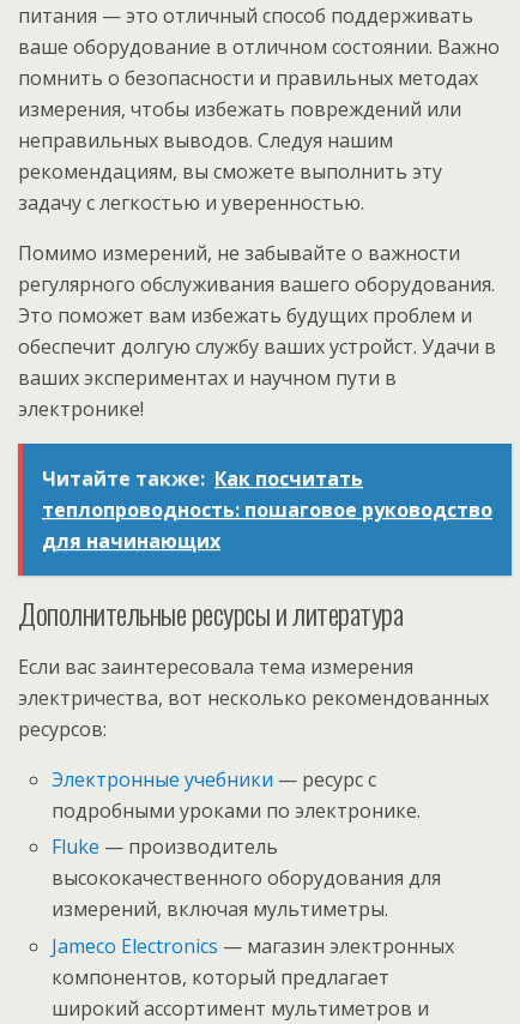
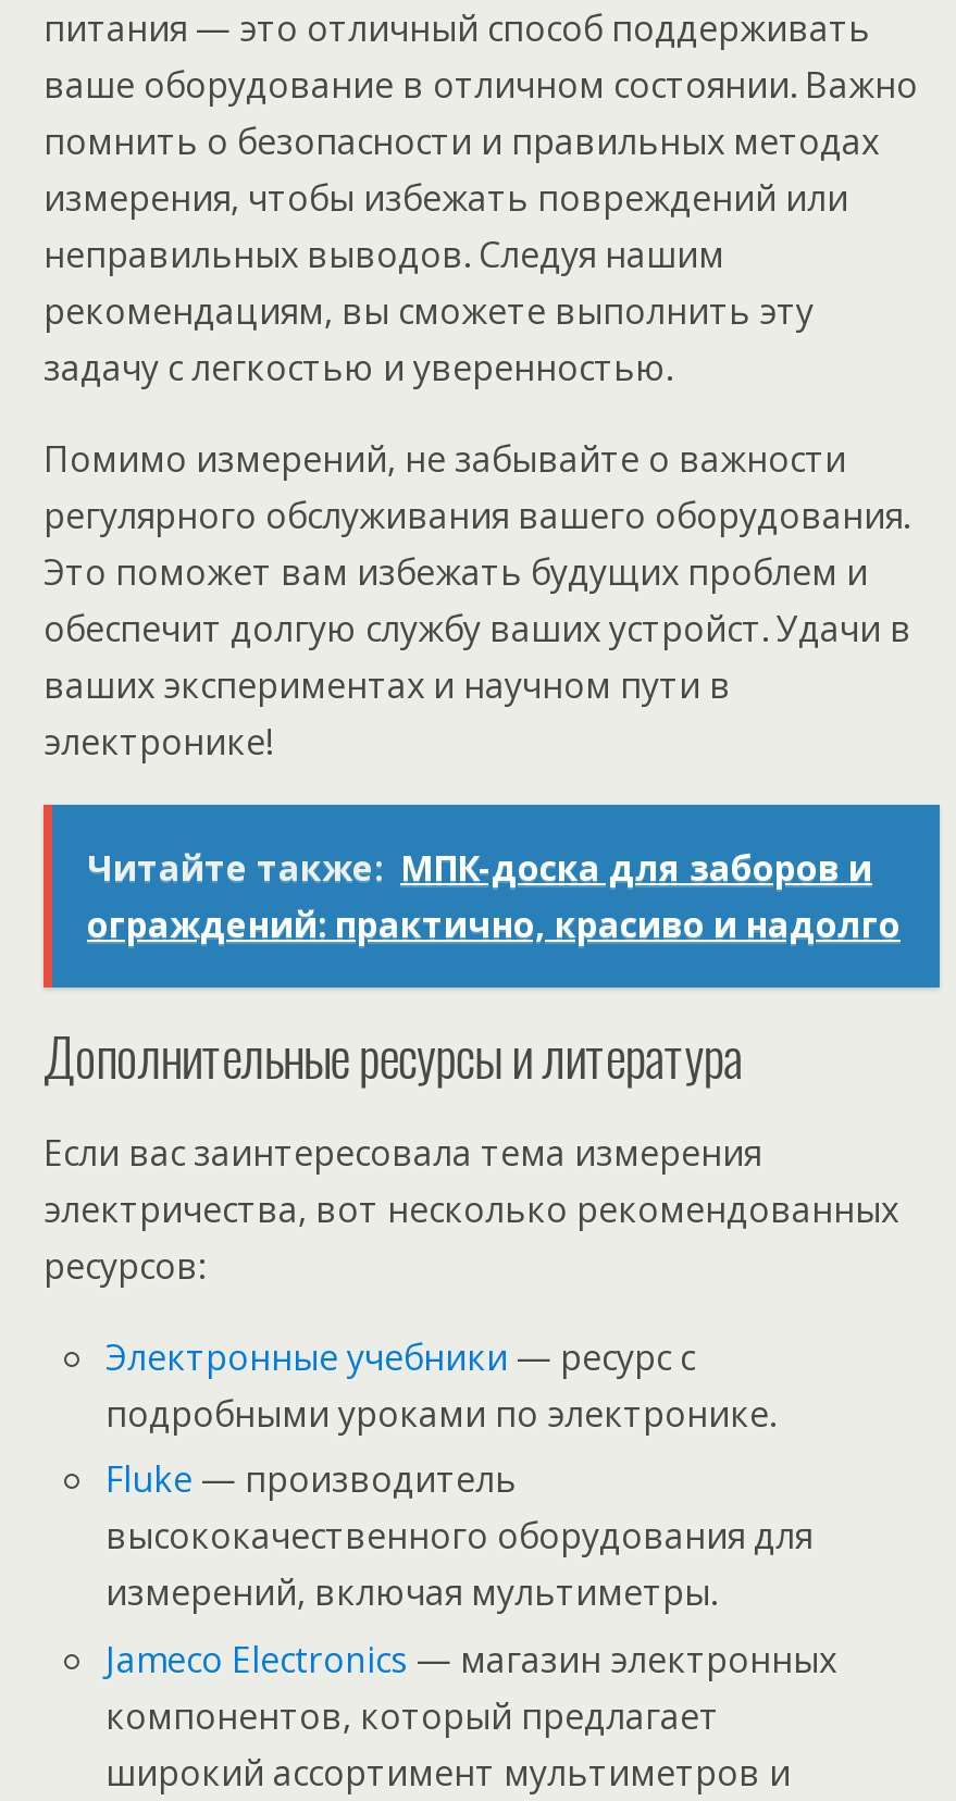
- Читайте также: Как посчитать
- теплопроводность: пошаговое руководство
- для начинающих
+ Читайте также: МПК-доска для заборов и
+ ограждений: практично, красиво и надолго
